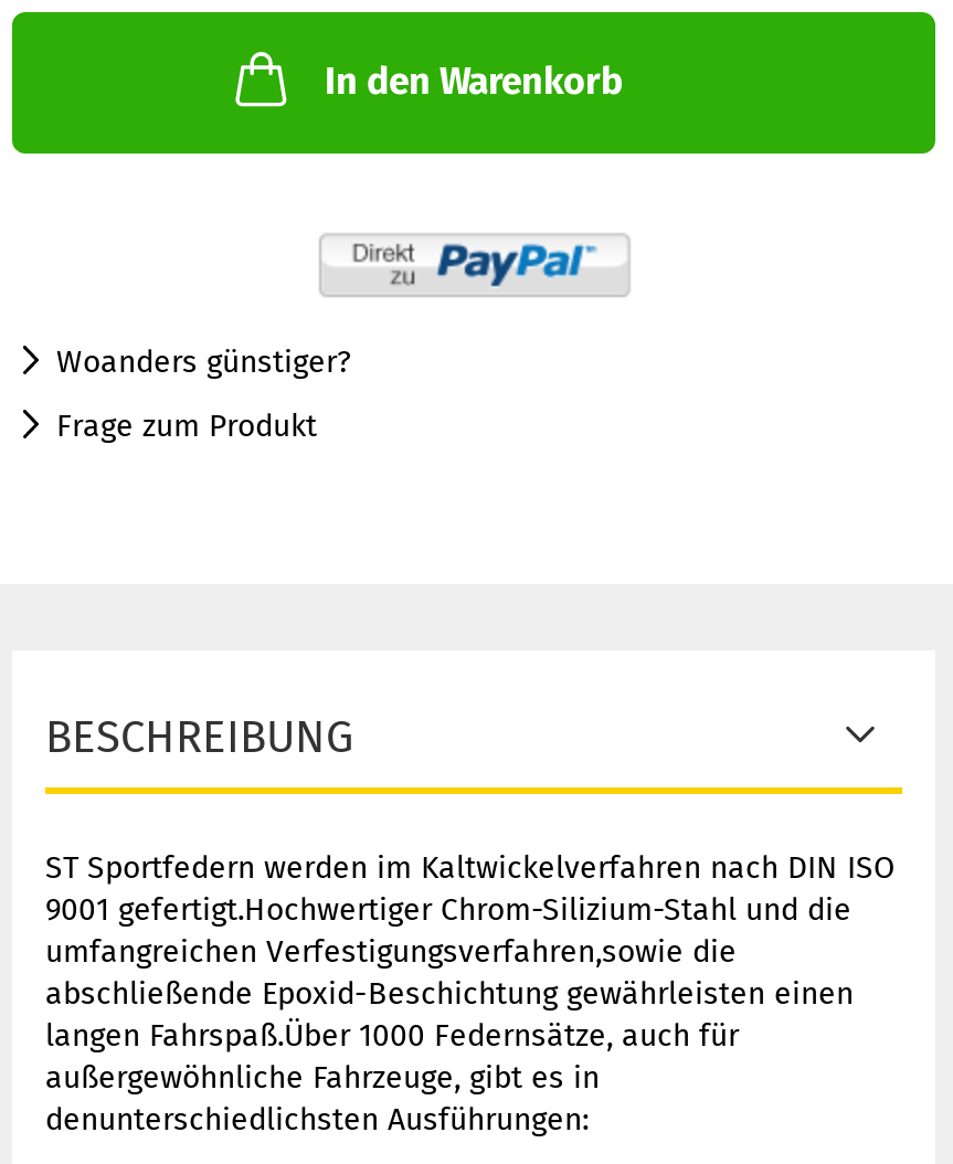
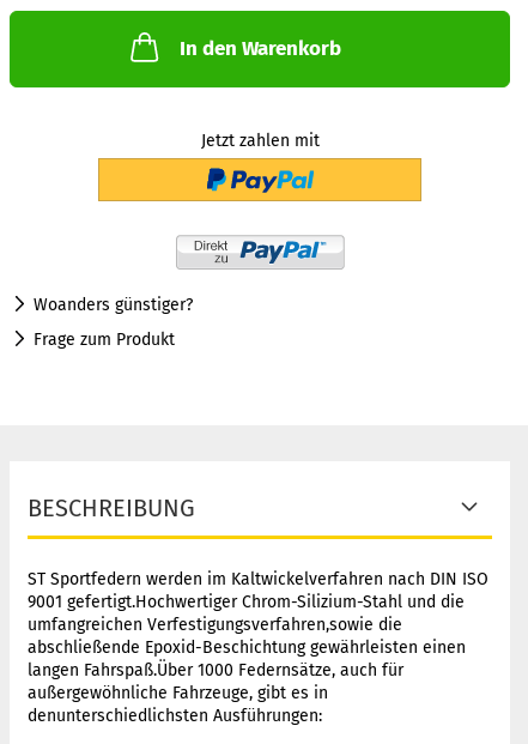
+ [image]
+ Jetzt zahlen mit
